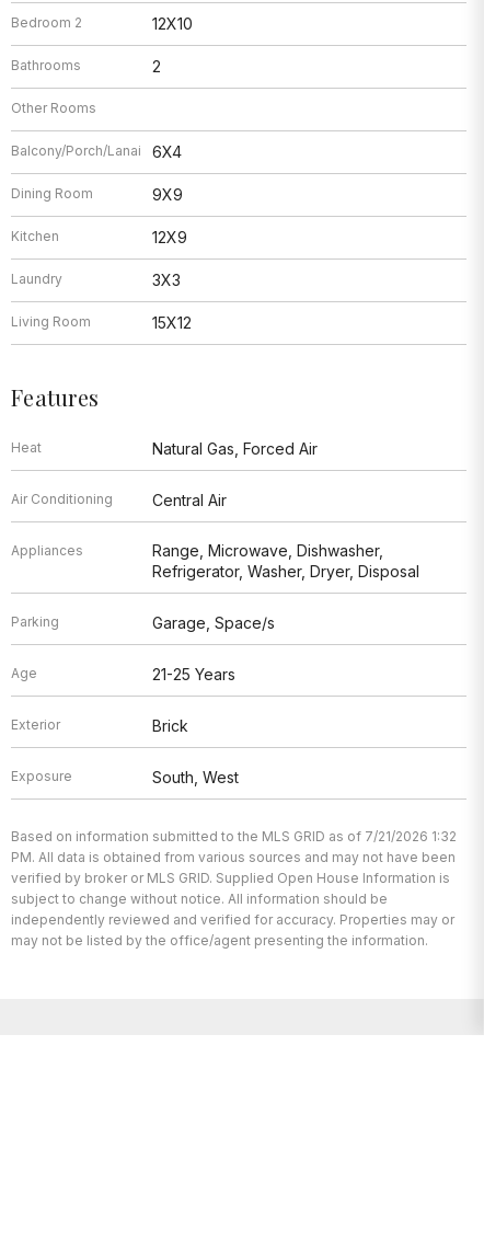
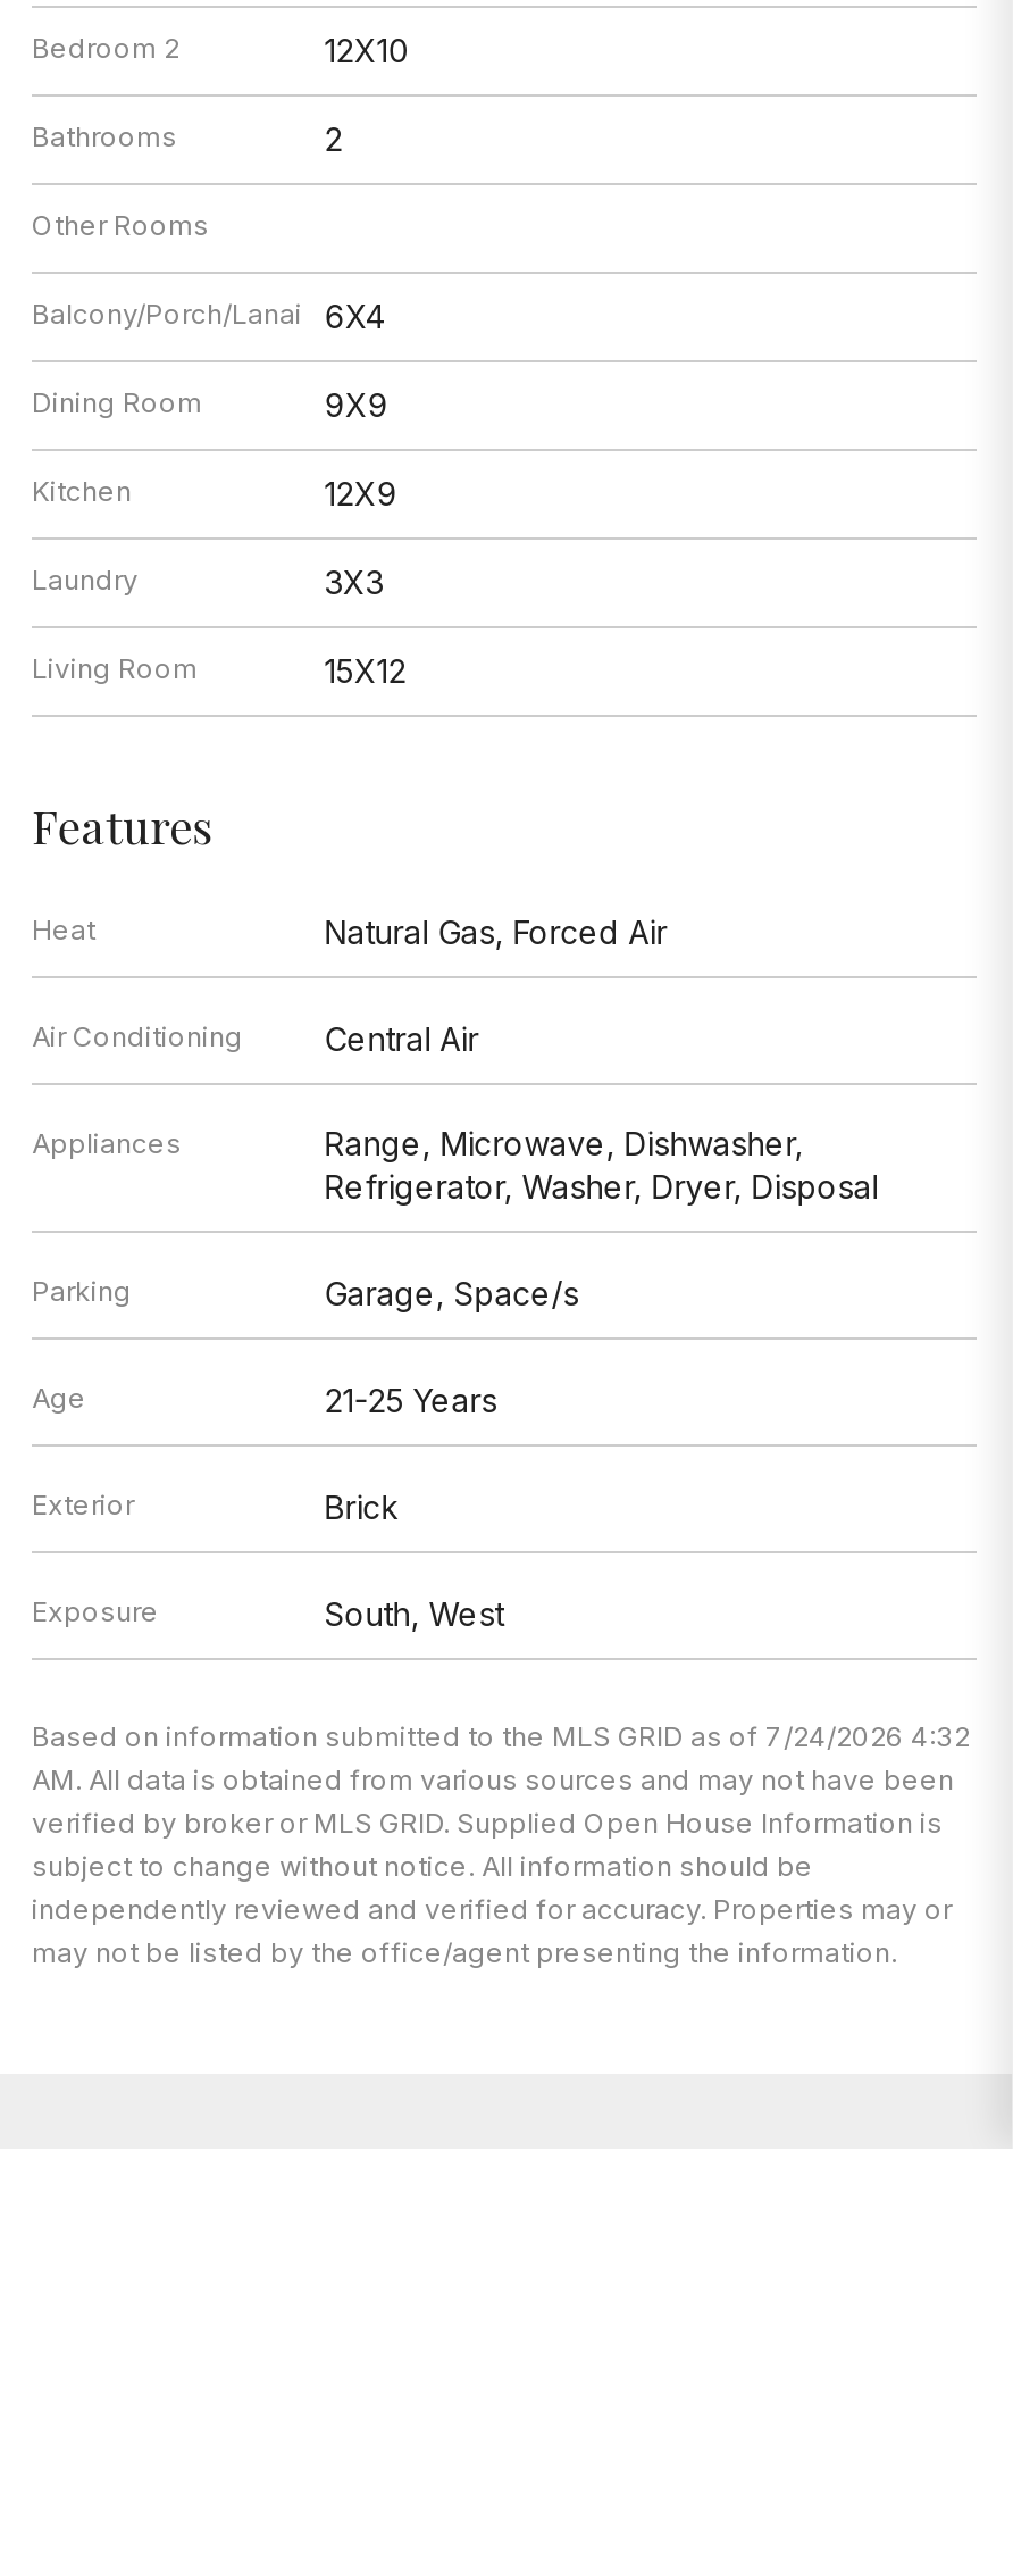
- Based on information submitted to the MLS GRID as of 7/21/2026 1:32
+ Based on information submitted to the MLS GRID as of 7/24/2026 4:32

- PM. All data is obtained from various sources and may not have been
+ AM. All data is obtained from various sources and may not have been
